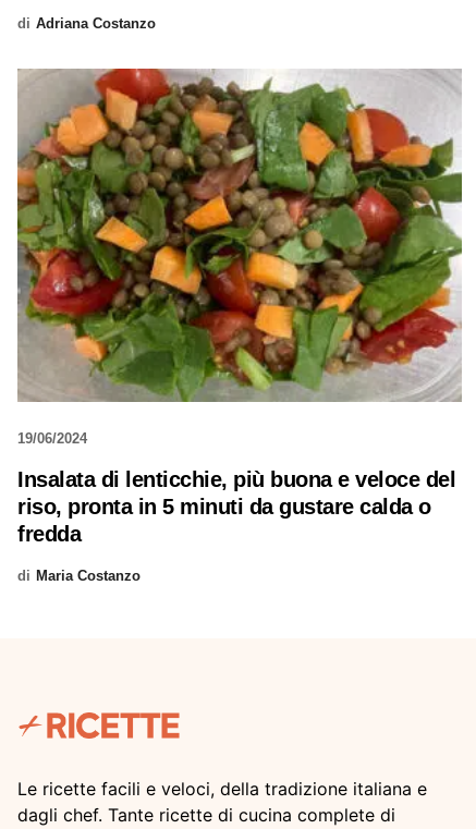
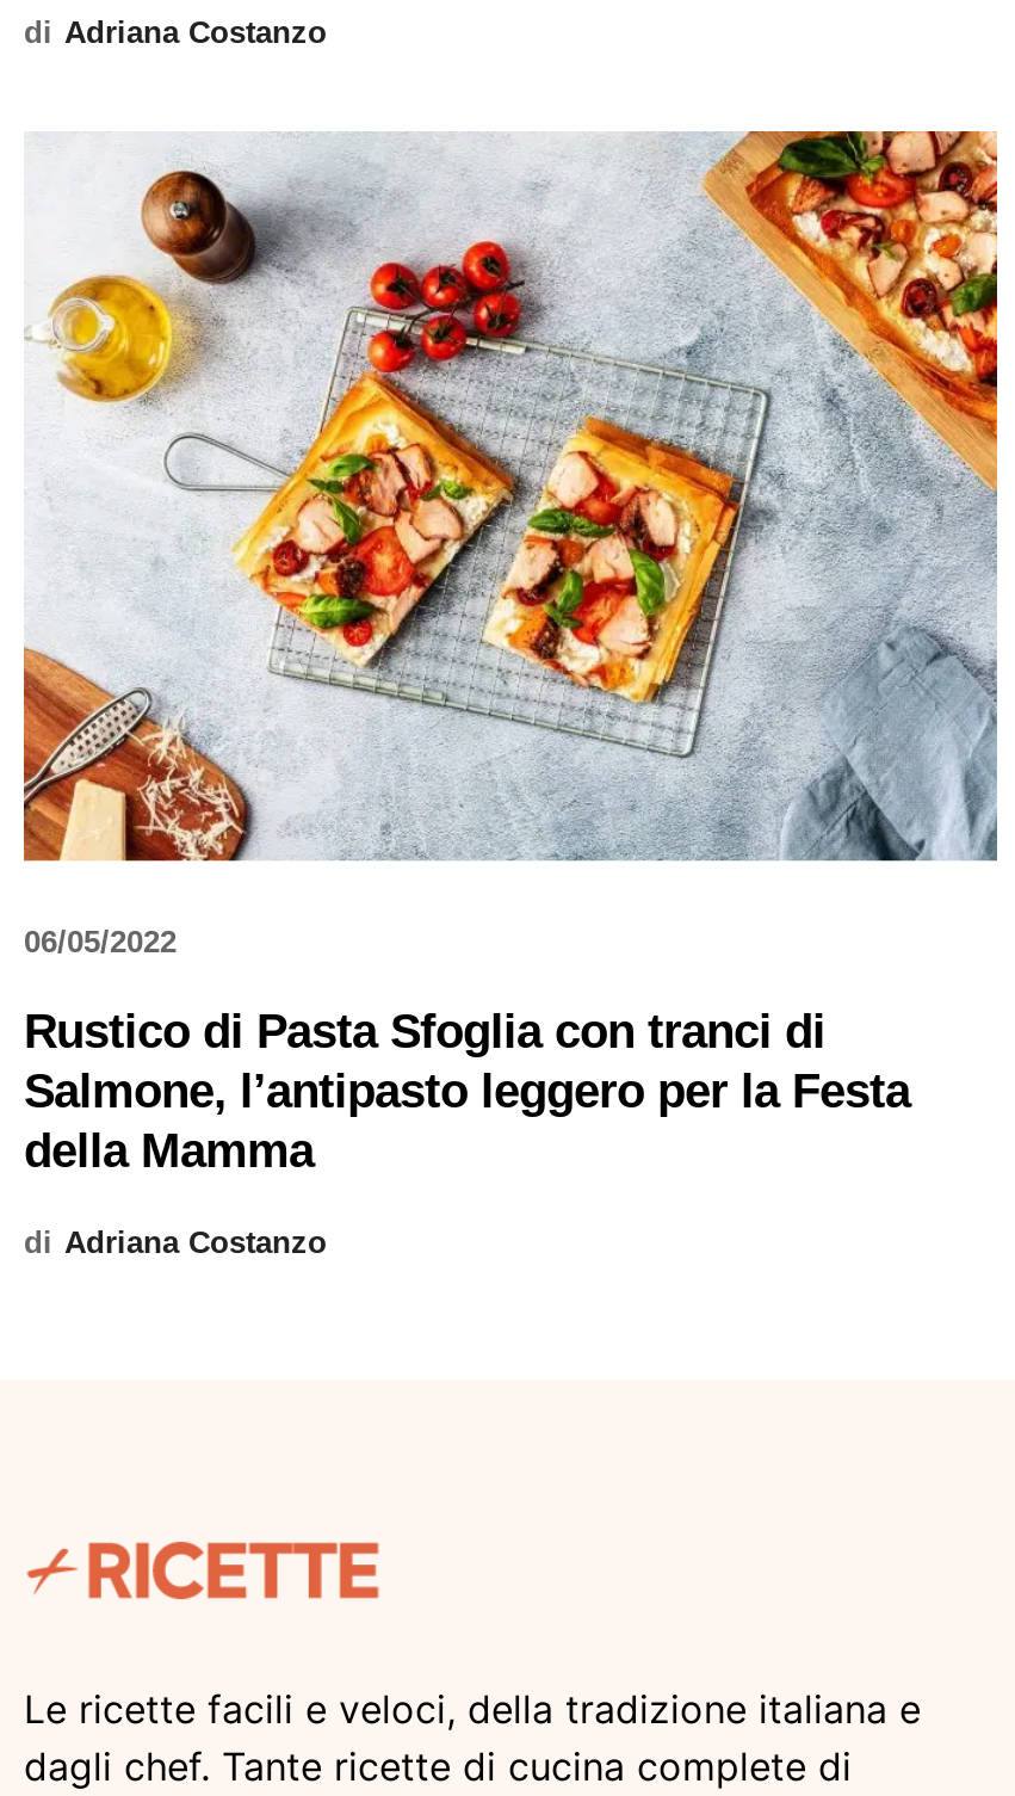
- [image]
- 19/06/2024
+ [image]
+ 06/05/2022

- Insalata di lenticchie, più buona e veloce del
- riso, pronta in 5 minuti da gustare calda o
- fredda
+ Rustico di Pasta Sfoglia con tranci di
+ Salmone, l’antipasto leggero per la Festa
+ della Mamma

- di Maria Costanzo
+ di Adriana Costanzo
